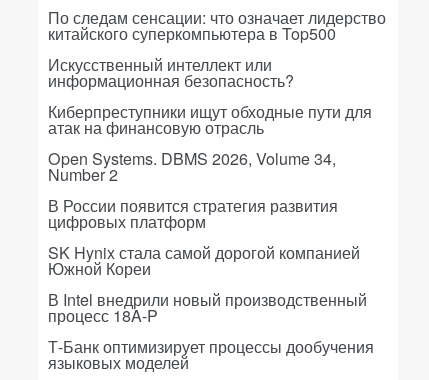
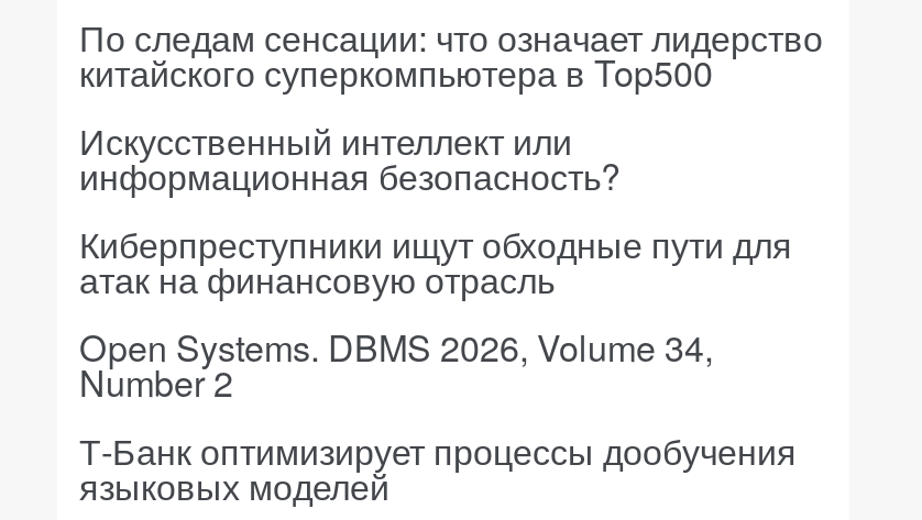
- В России появится стратегия развития
- цифровых платформ
- SK Hynix стала самой дорогой компанией
- Южной Кореи
- В Intel внедрили новый производственный
- процесс 18A-P
